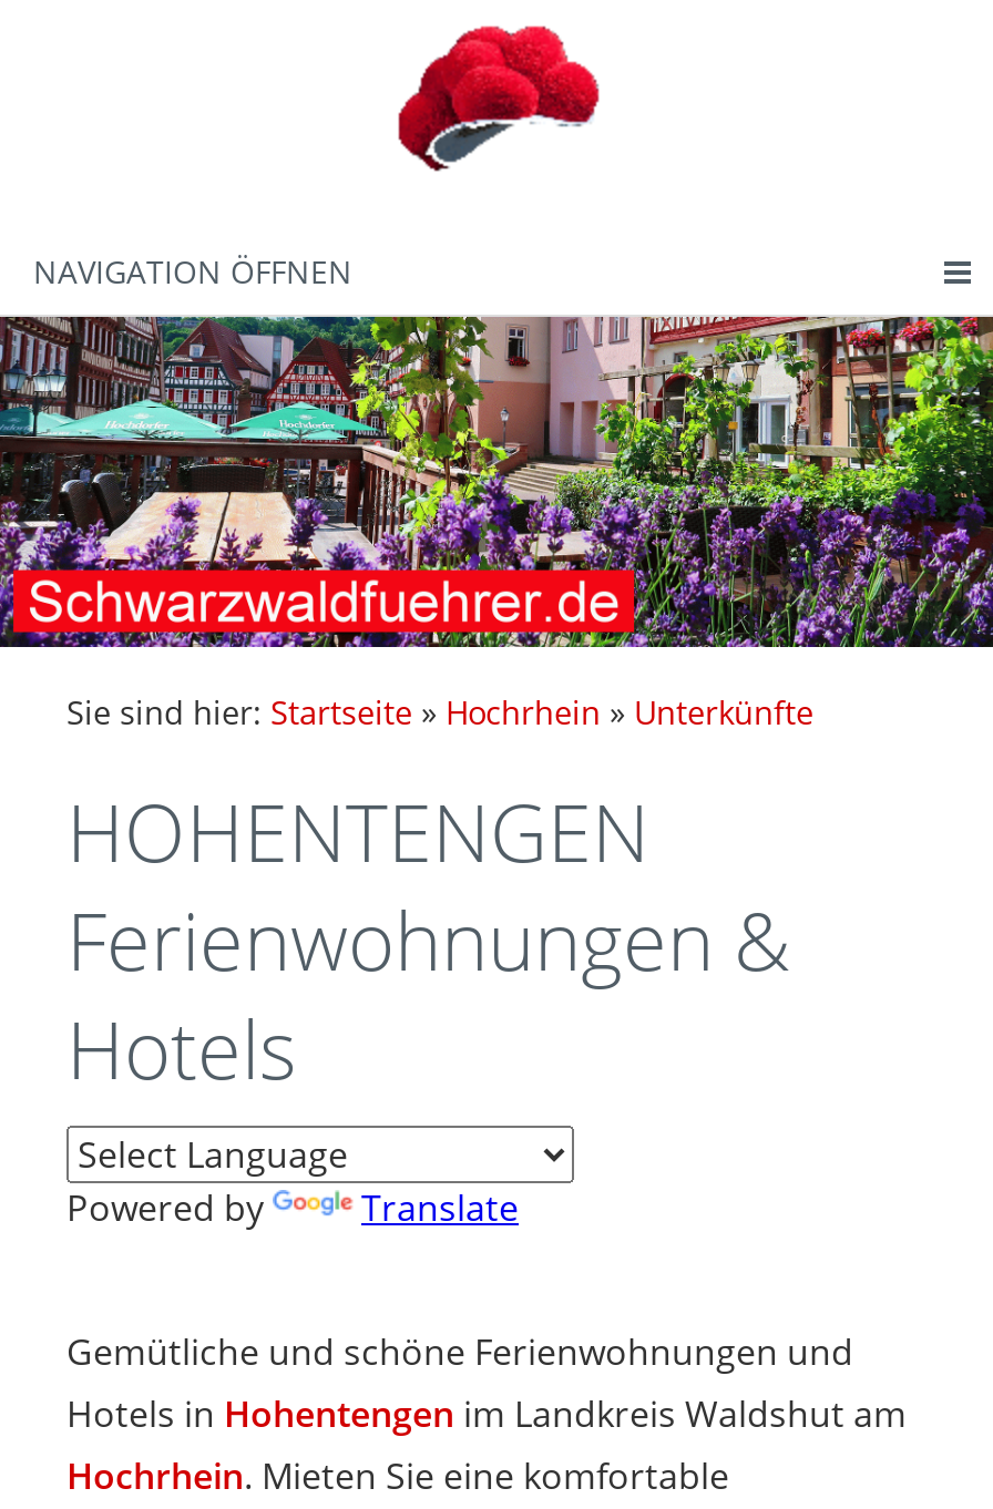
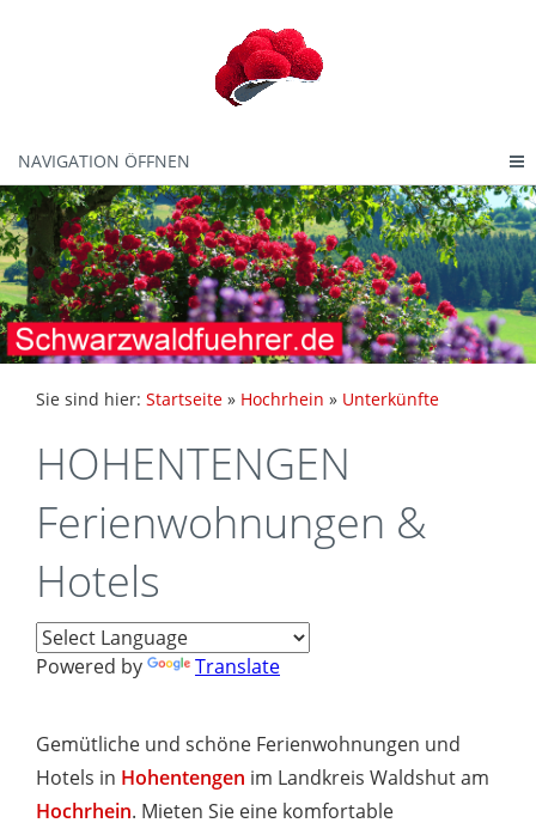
- [image]
+ [image]
